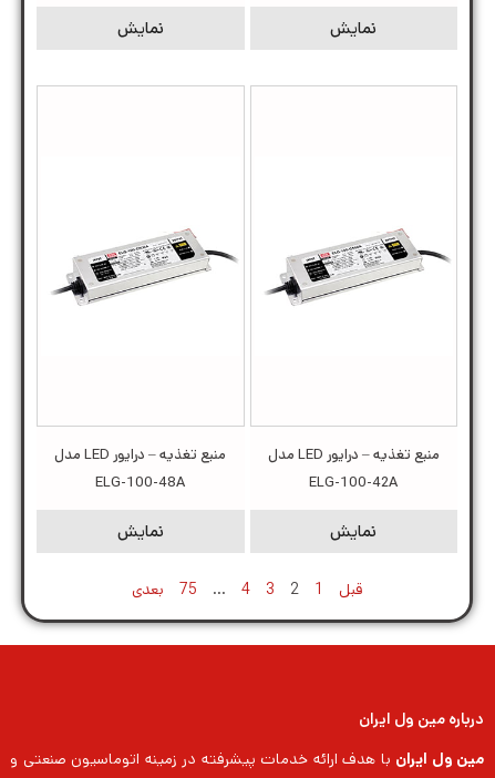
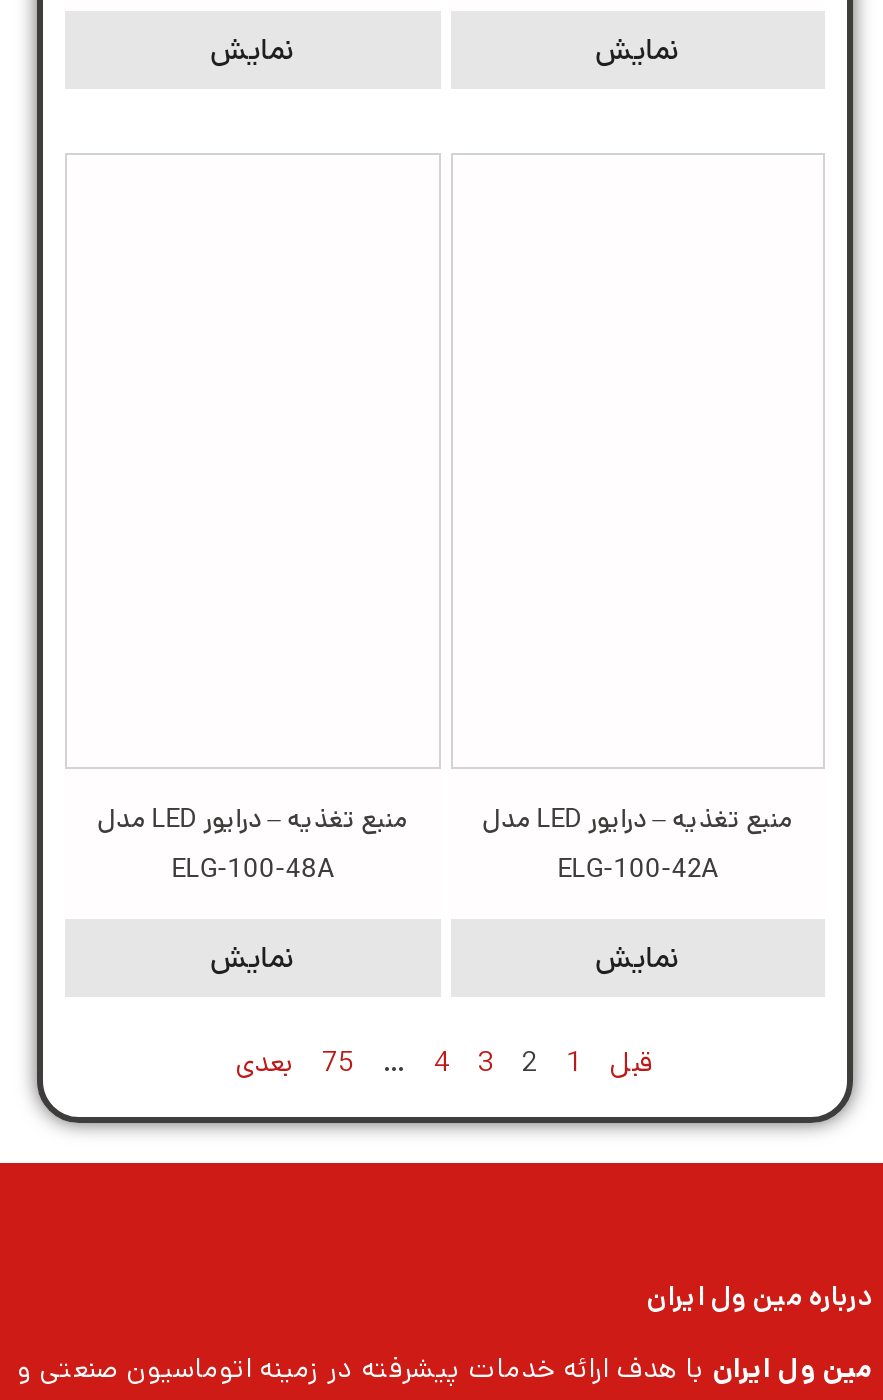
- [image]

- [image]
